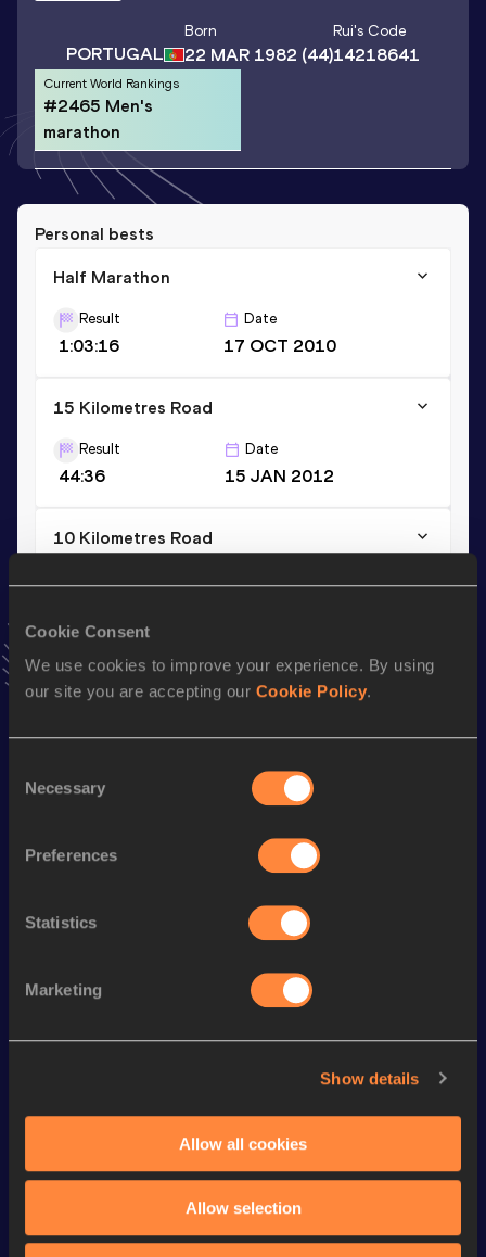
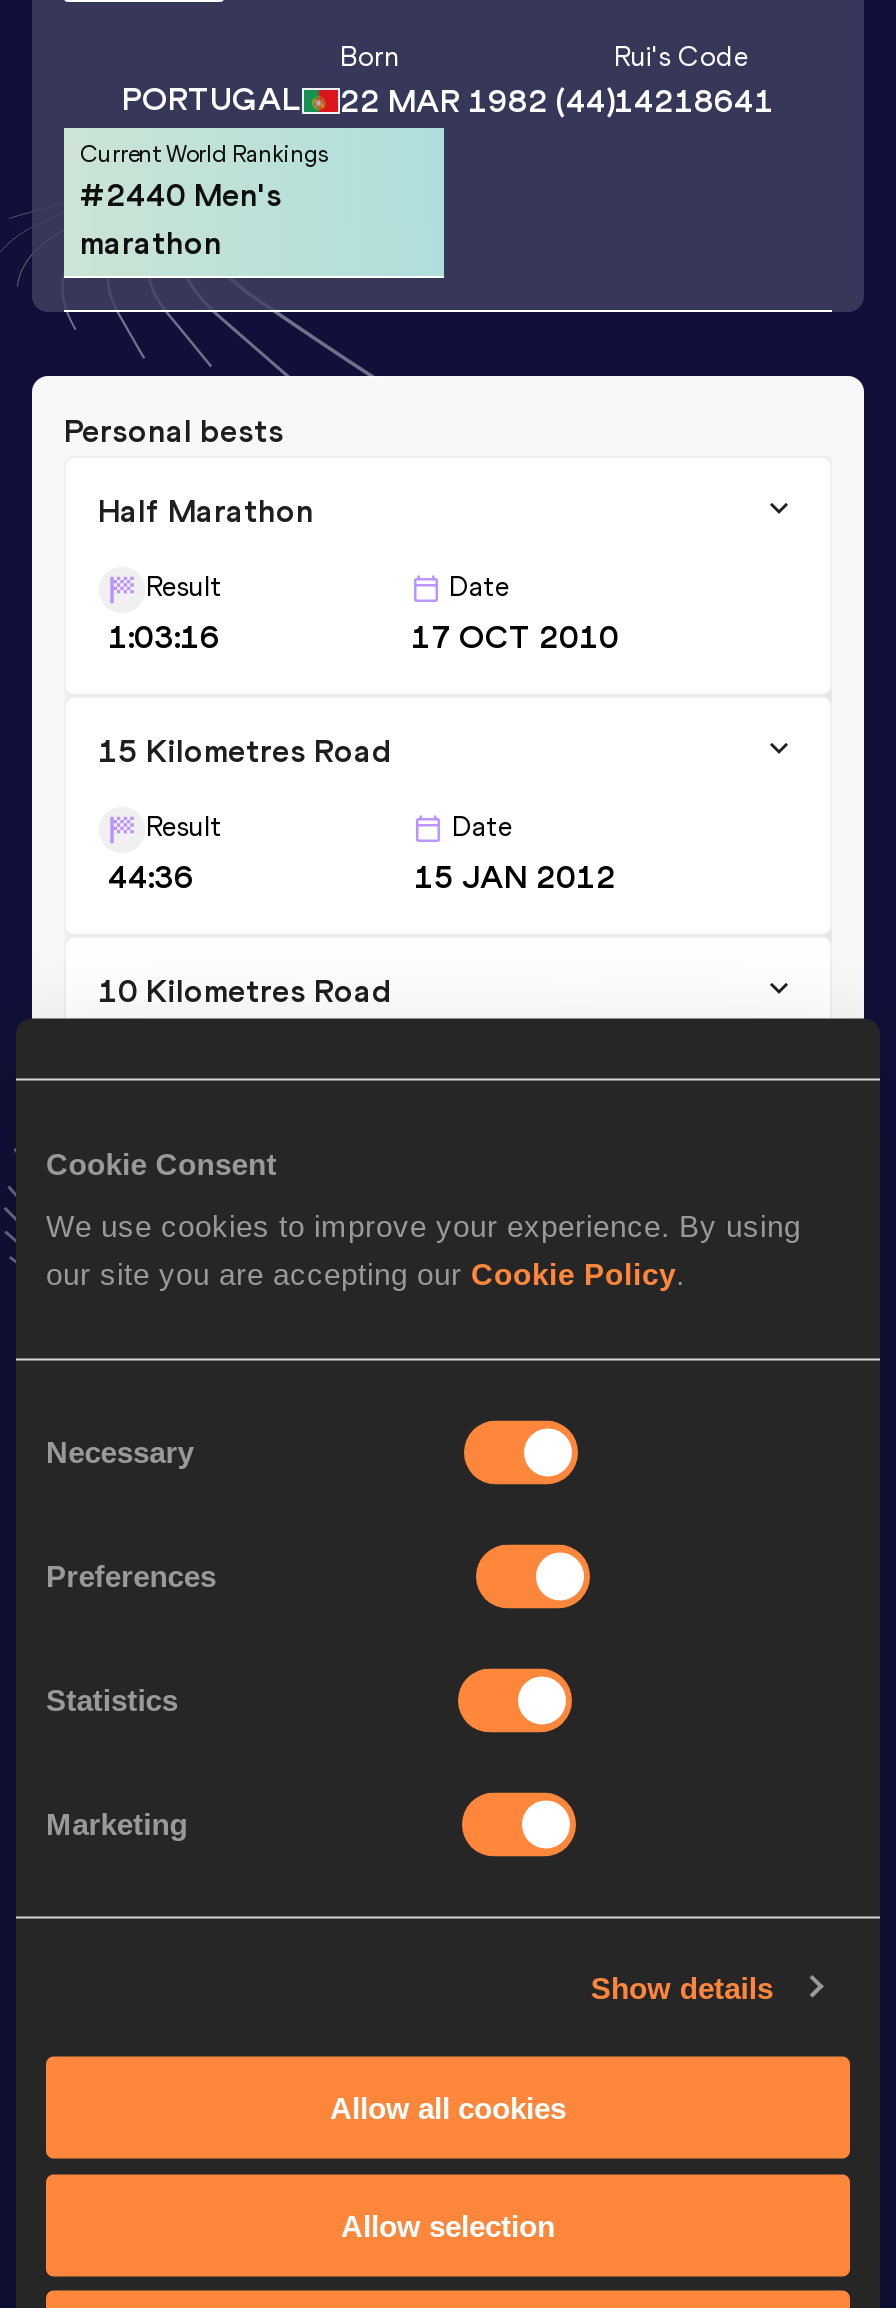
- #2465 Men's
+ #2440 Men's
